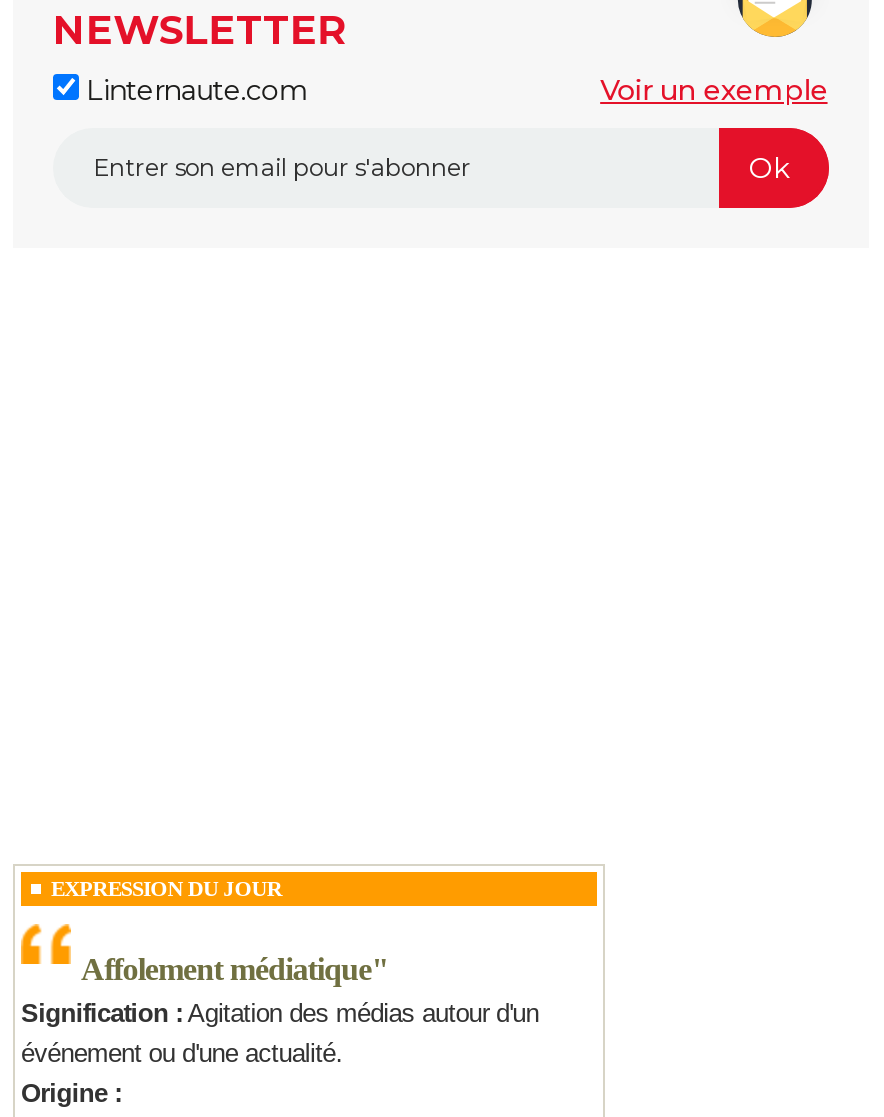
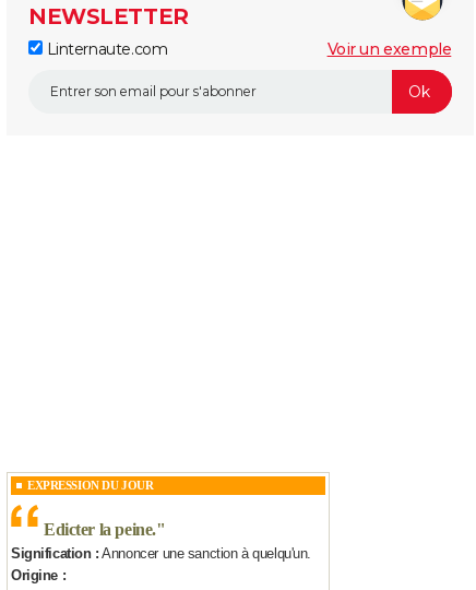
- Affolement médiatique"
- Signification : Agitation des médias autour d'un
- événement ou d'une actualité.
+ Edicter la peine. "
+ Signification : Annoncer une sanction à quelqu'un.
